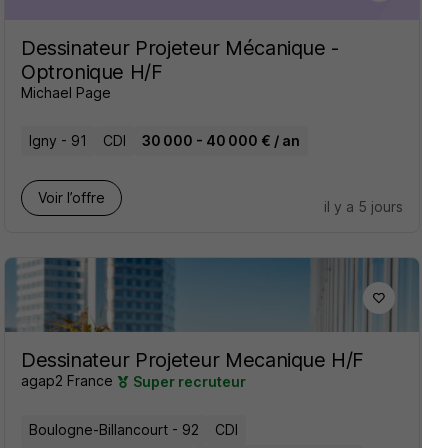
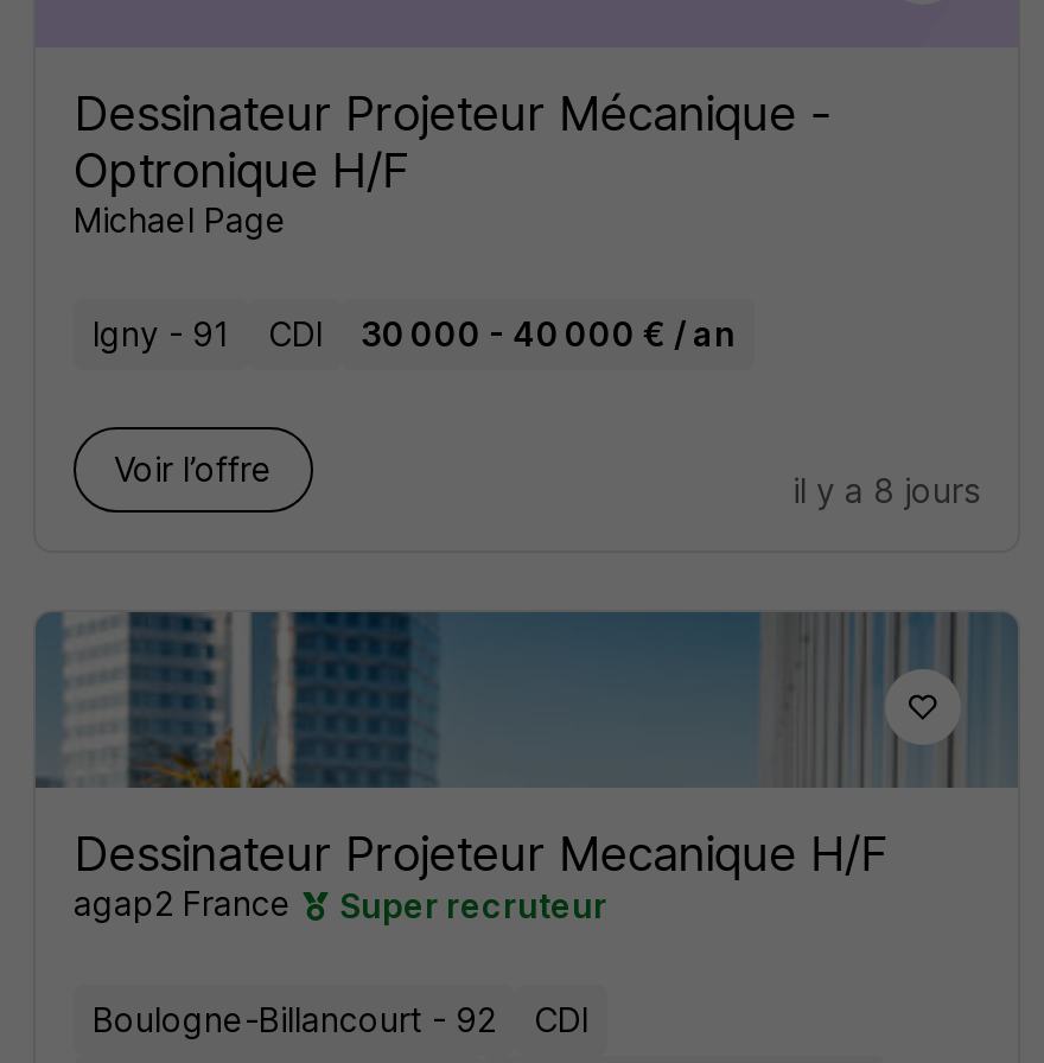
- il y a 5 jours
+ il y a 8 jours
